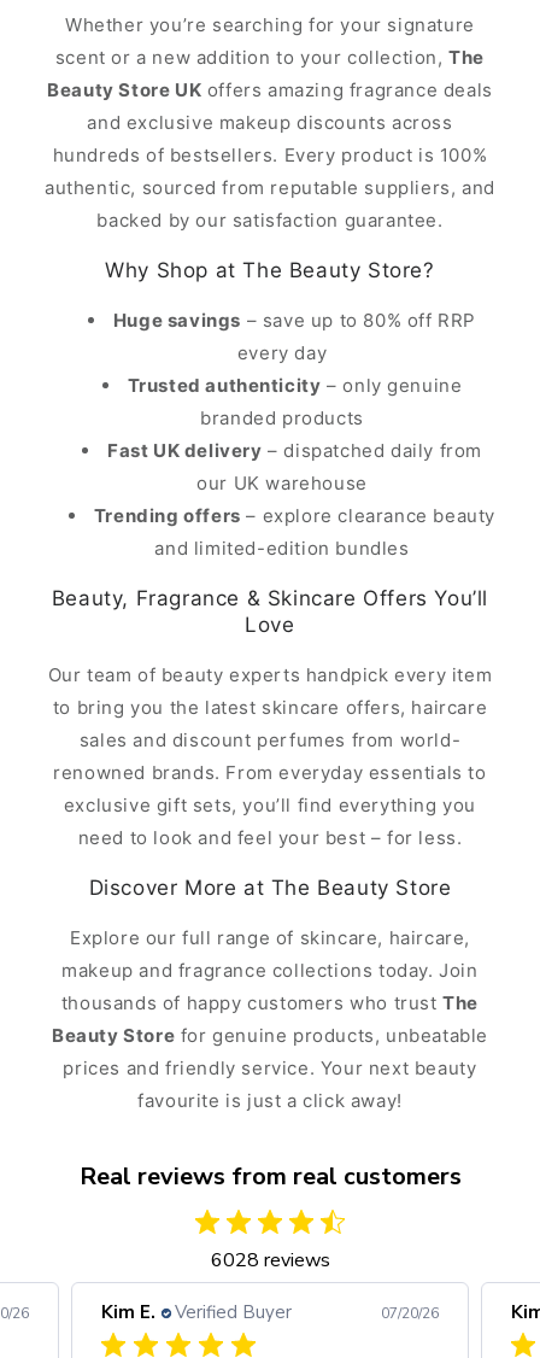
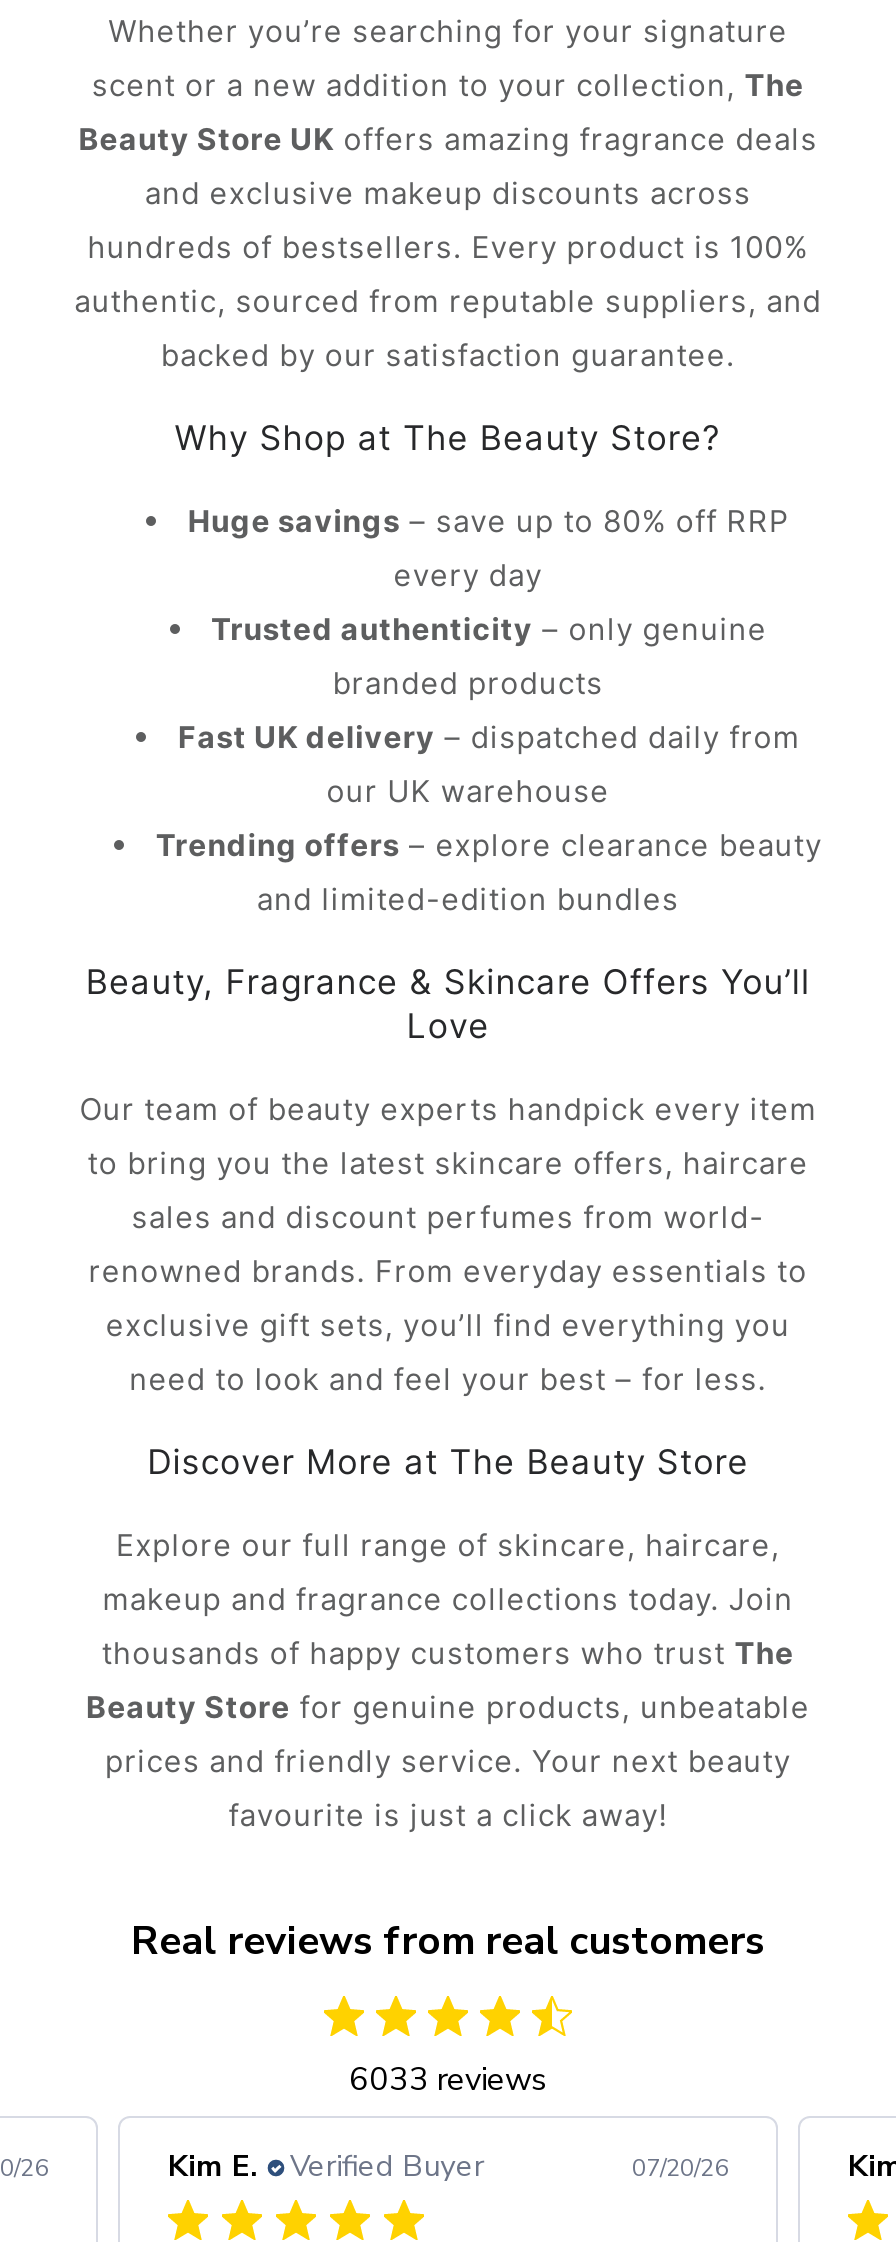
- 6028 reviews
+ 6033 reviews
